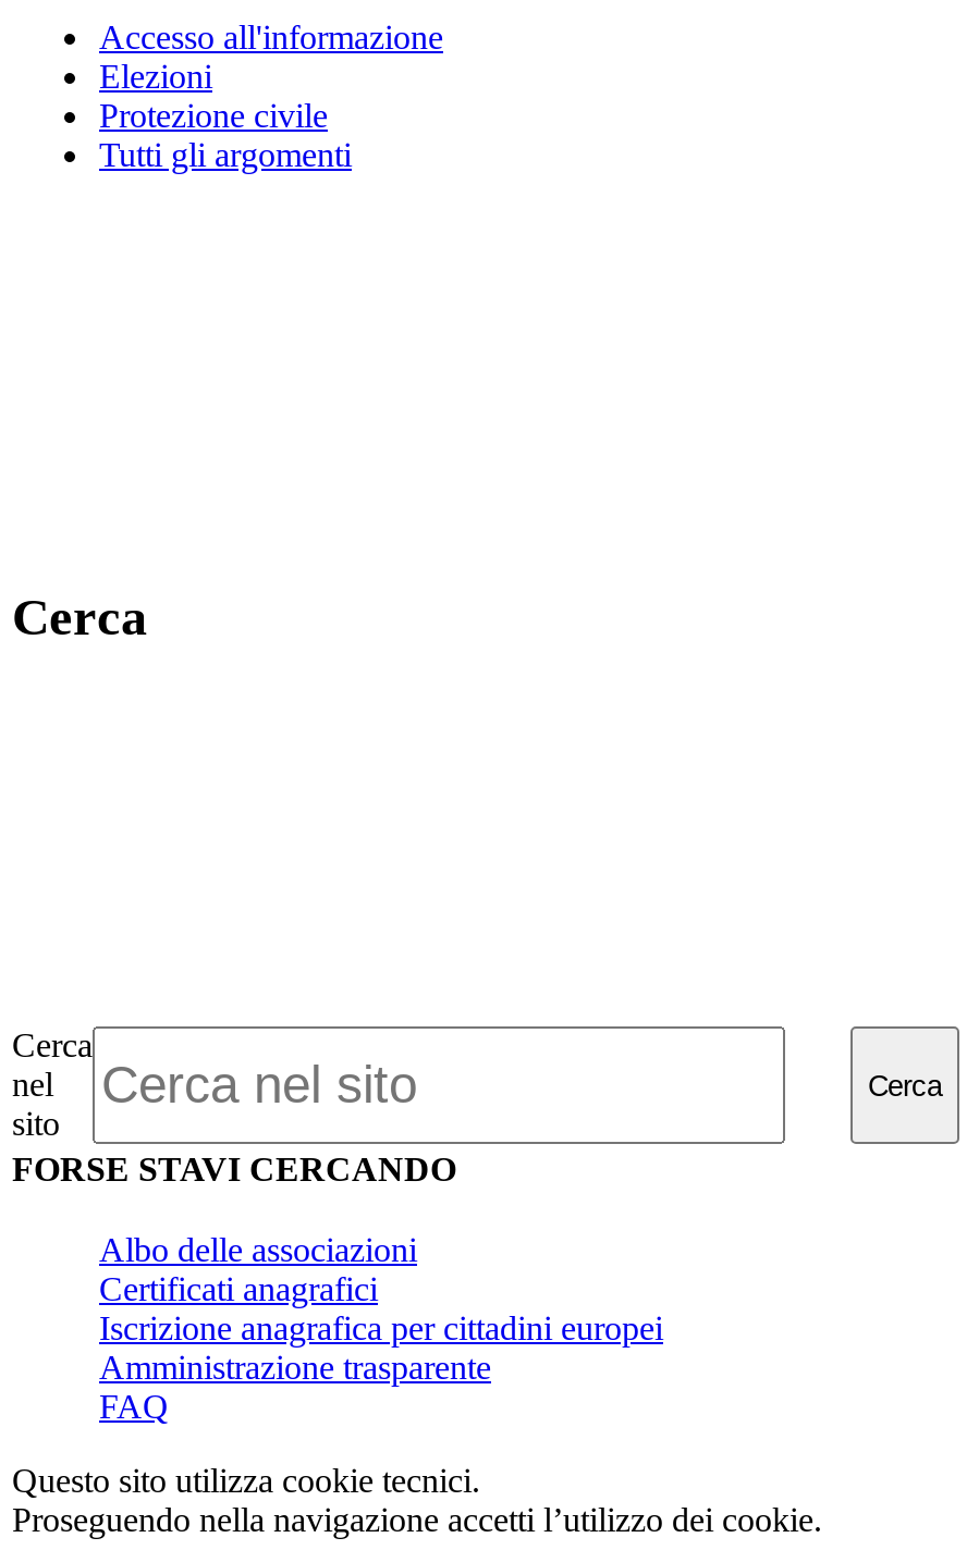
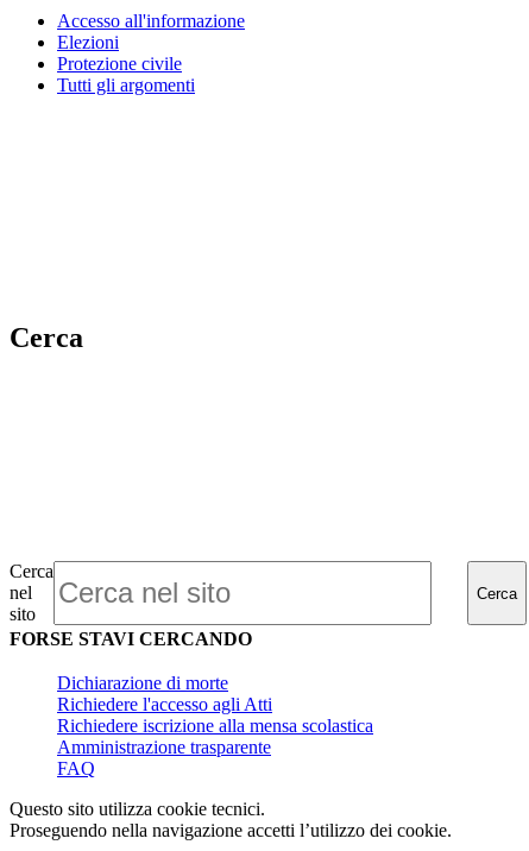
- Albo delle associazioni
- Certificati anagrafici
- Iscrizione anagrafica per cittadini europei
+ Dichiarazione di morte
+ Richiedere l'accesso agli Atti
+ Richiedere iscrizione alla mensa scolastica
